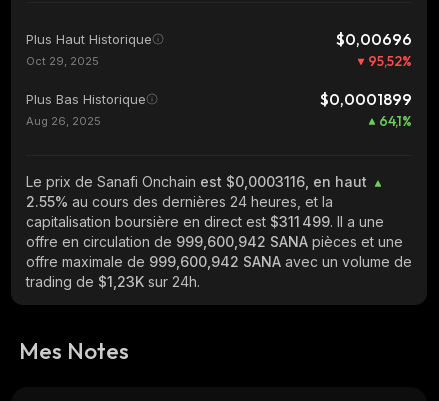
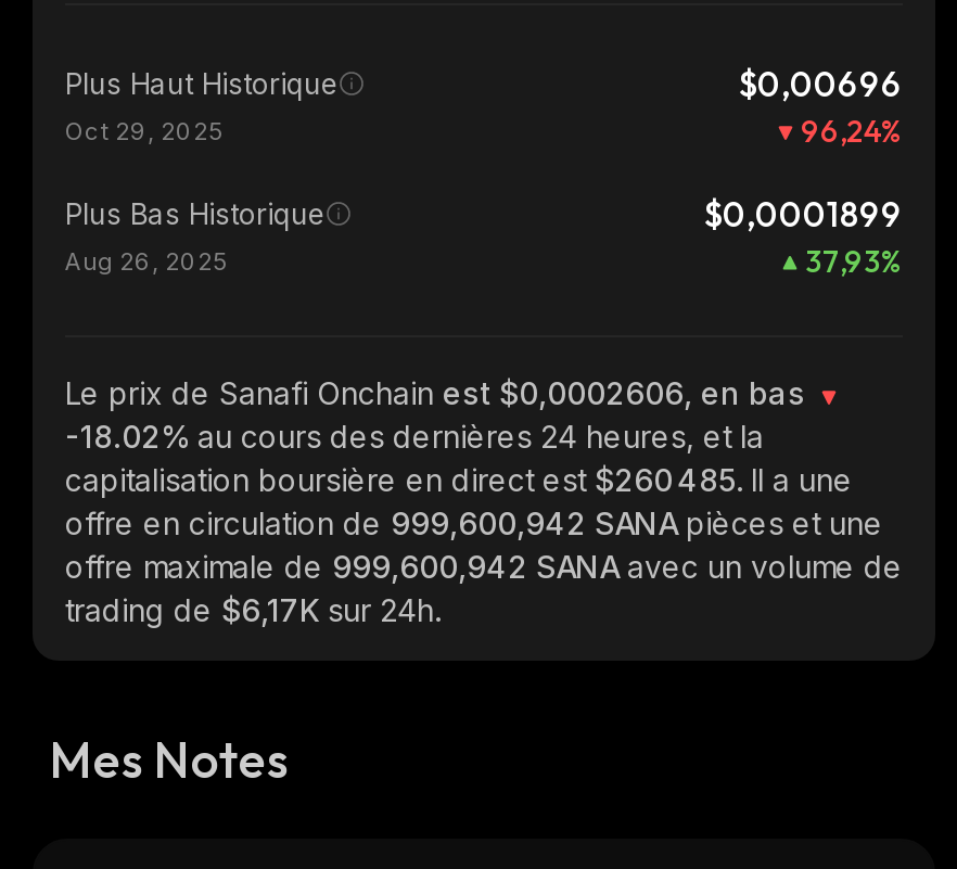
- 95,52%
+ 96,24%

- 64,1%
+ 37,93%

- Le prix de Sanafi Onchain est $0,0003116, en haut
+ Le prix de Sanafi Onchain est $0,0002606, en bas

- 2.55% au cours des dernières 24 heures, et la
+ -18.02% au cours des dernières 24 heures, et la

- capitalisation boursière en direct est $311 499. Il a une
+ capitalisation boursière en direct est $260 485. Il a une

- trading de $1,23K sur 24h.
+ trading de $6,17K sur 24h.
